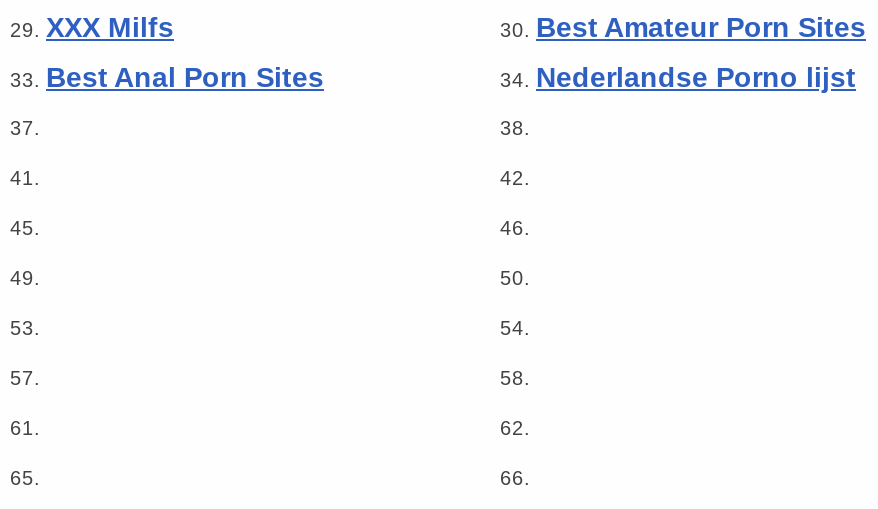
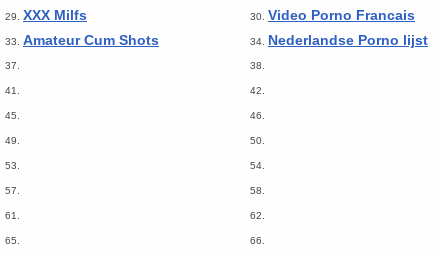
- 30. Best Amateur Porn Sites
+ 30. Video Porno Francais

- 33. Best Anal Porn Sites
+ 33. Amateur Cum Shots
